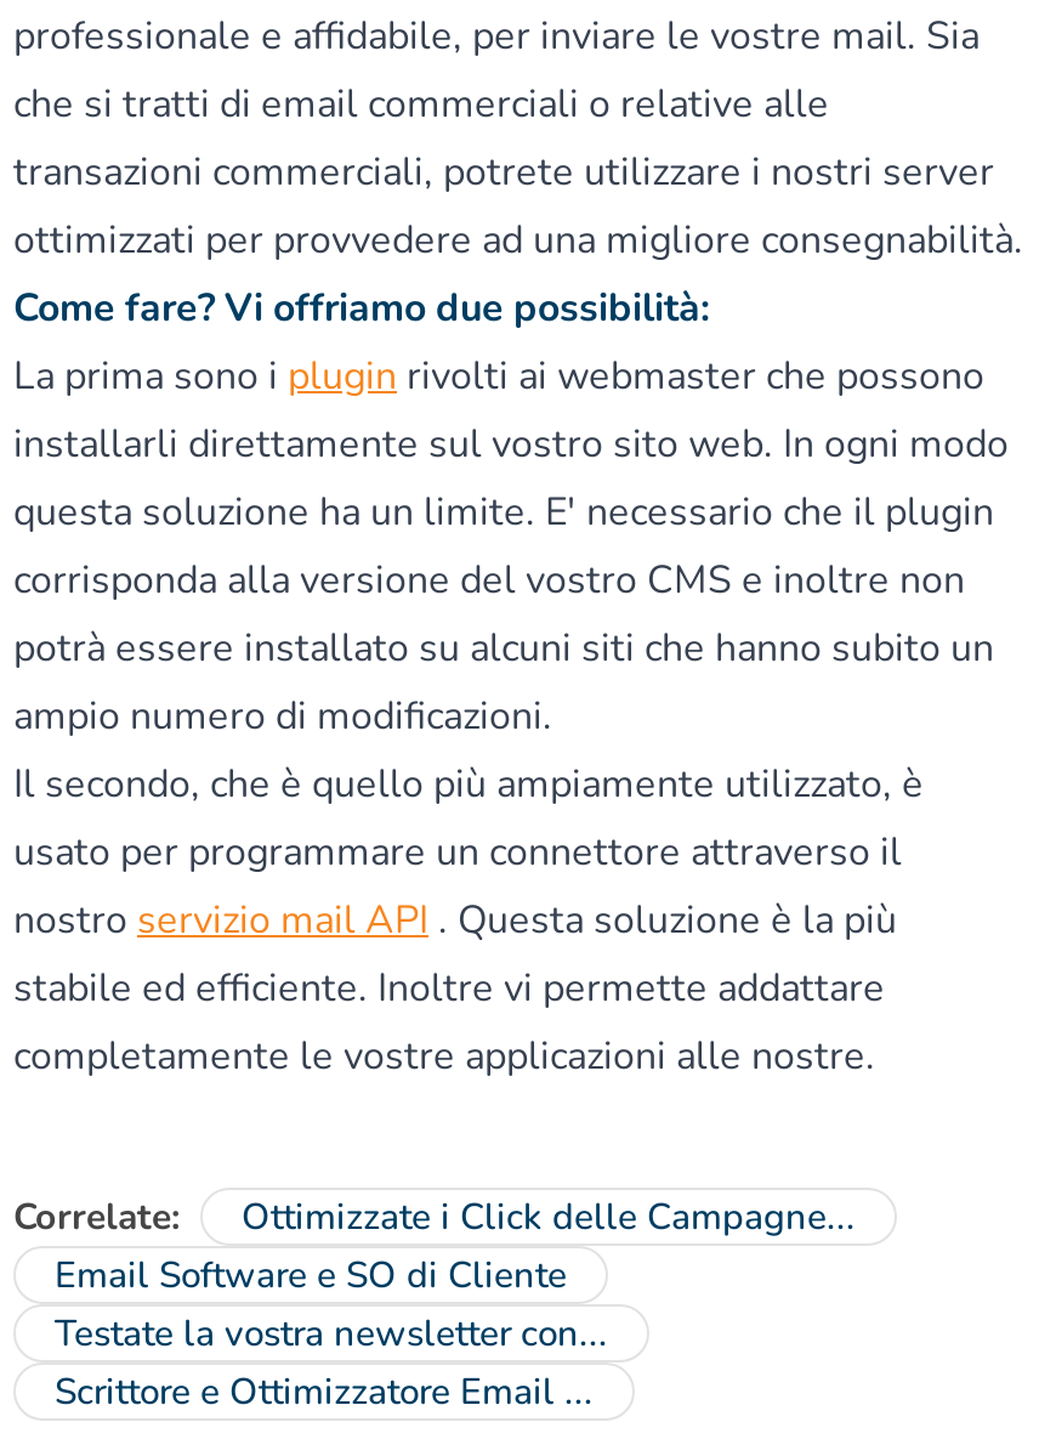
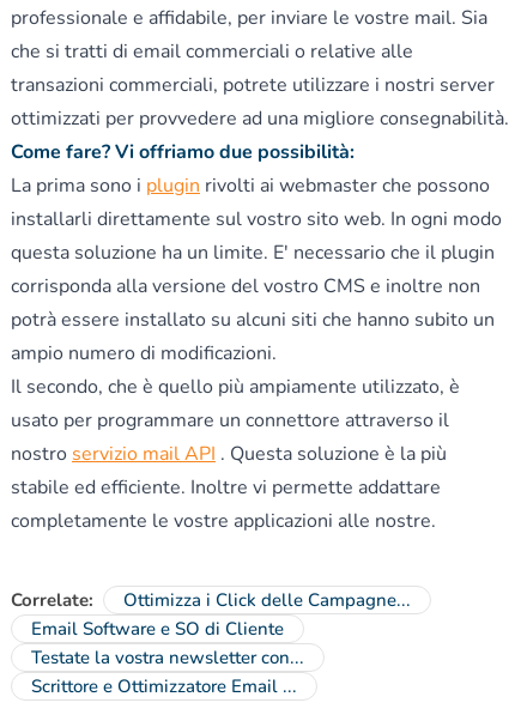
- Ottimizzate i Click delle Campagne...
+ Ottimizza i Click delle Campagne...
